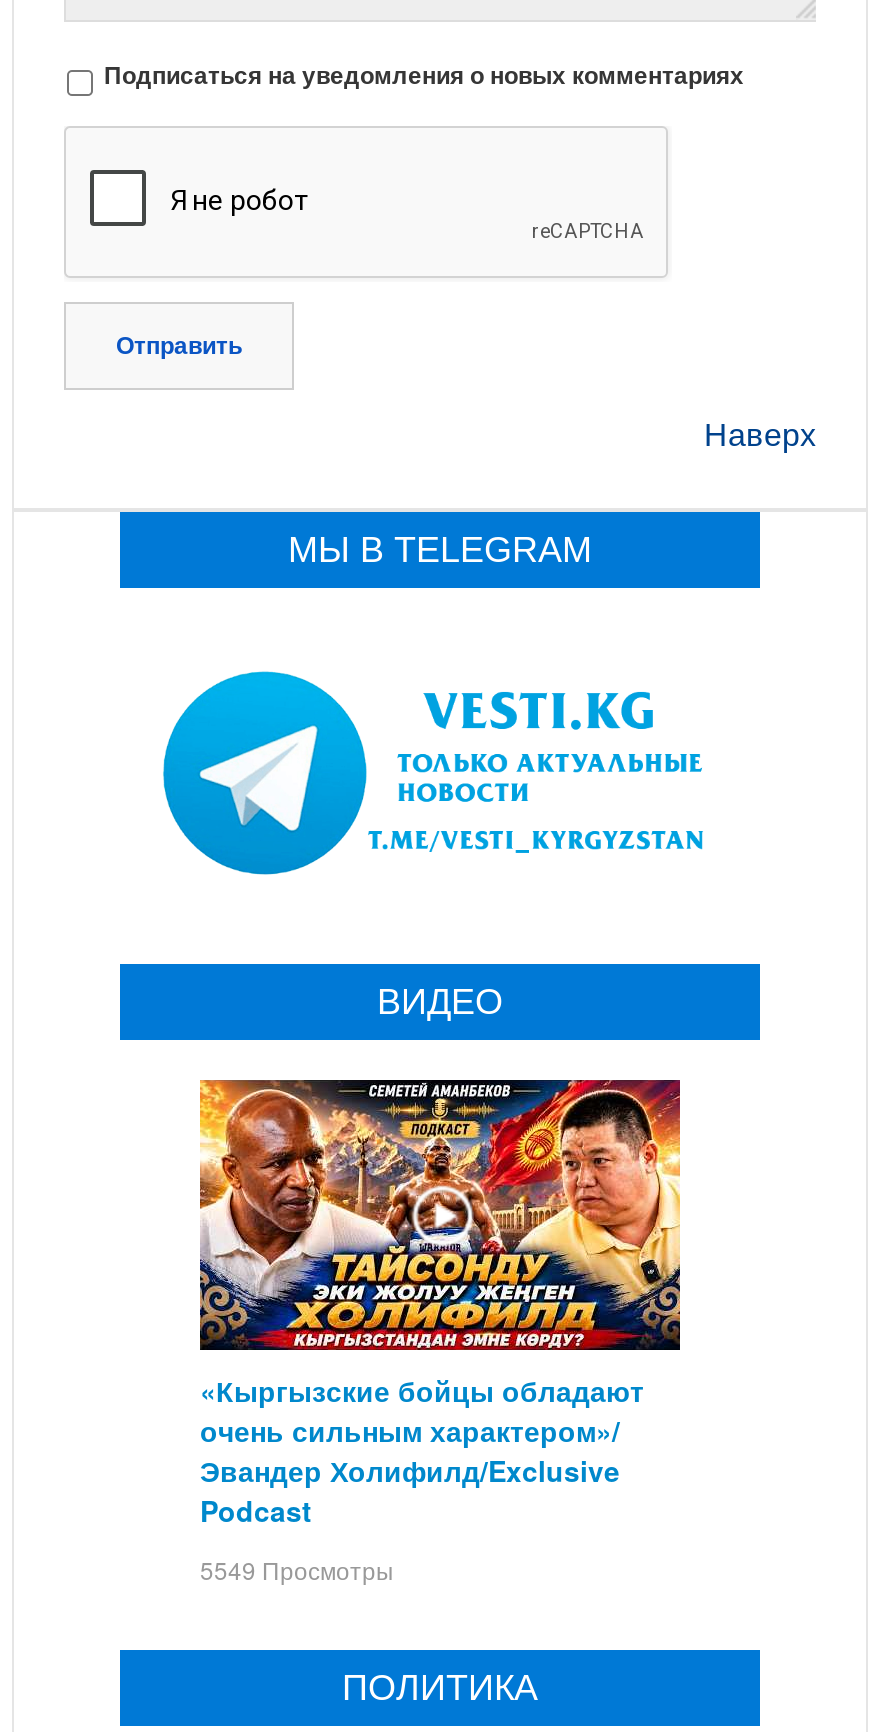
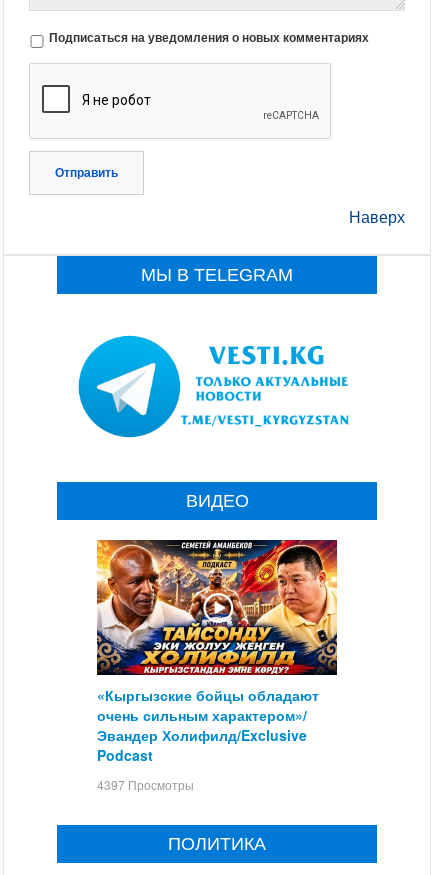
- 5549 Просмотры
+ 4397 Просмотры
